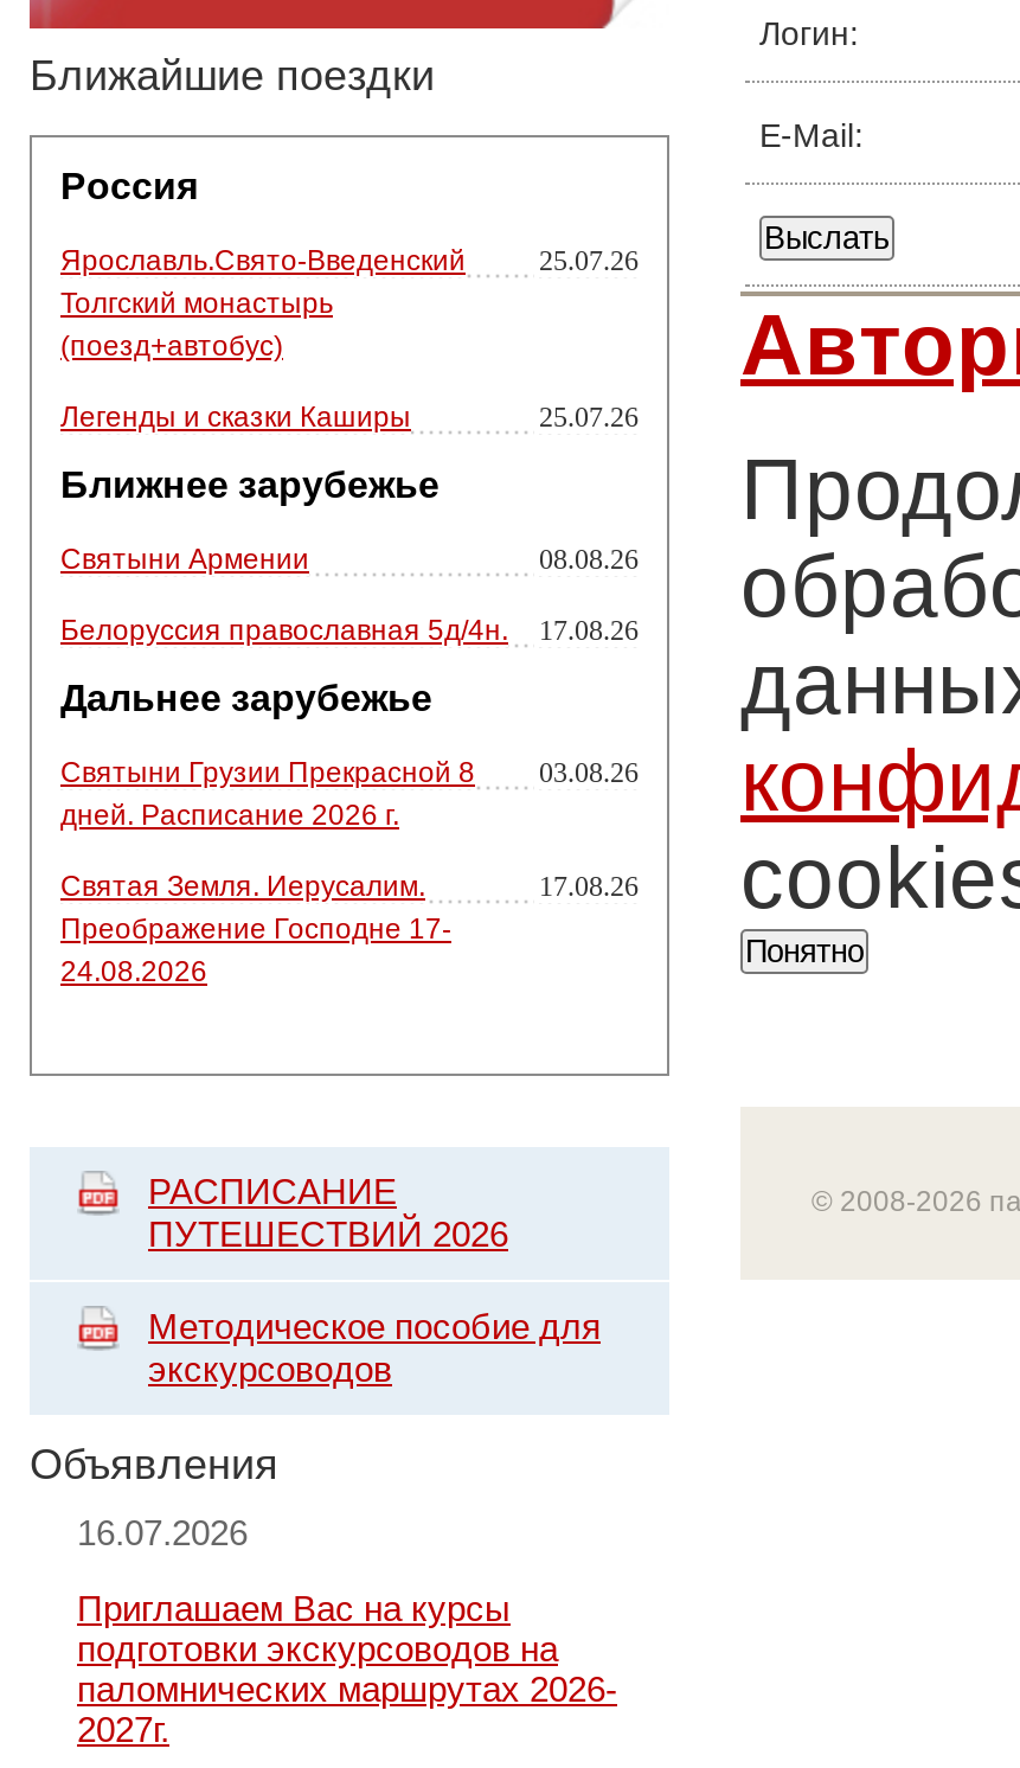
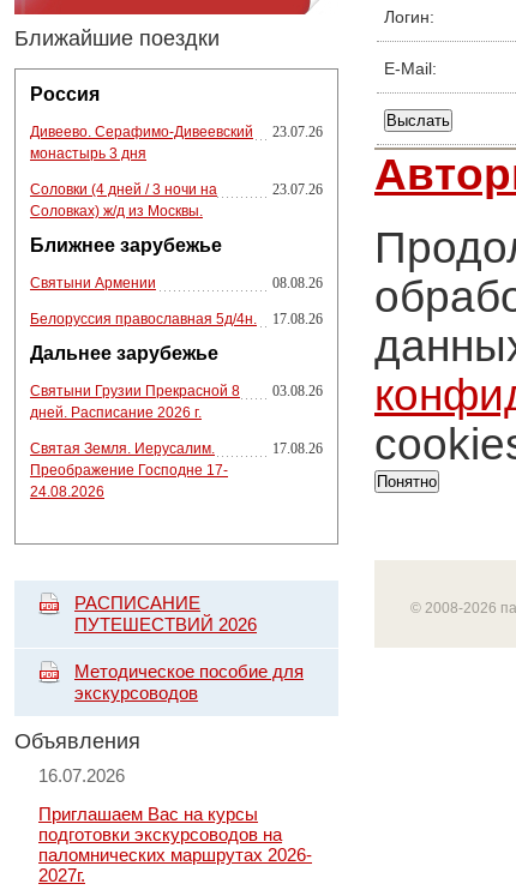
- Ярославль.Свято-Введенский
- Толгский монастырь
- (поезд+автобус)
+ Дивеево. Серафимо-Дивеевский
+ монастырь 3 дня

- 25.07.26
+ 23.07.26
+ Соловки (4 дней / 3 ночи на
+ Соловках) ж/д из Москвы.

- Легенды и сказки Каширы
- 25.07.26
+ 23.07.26
